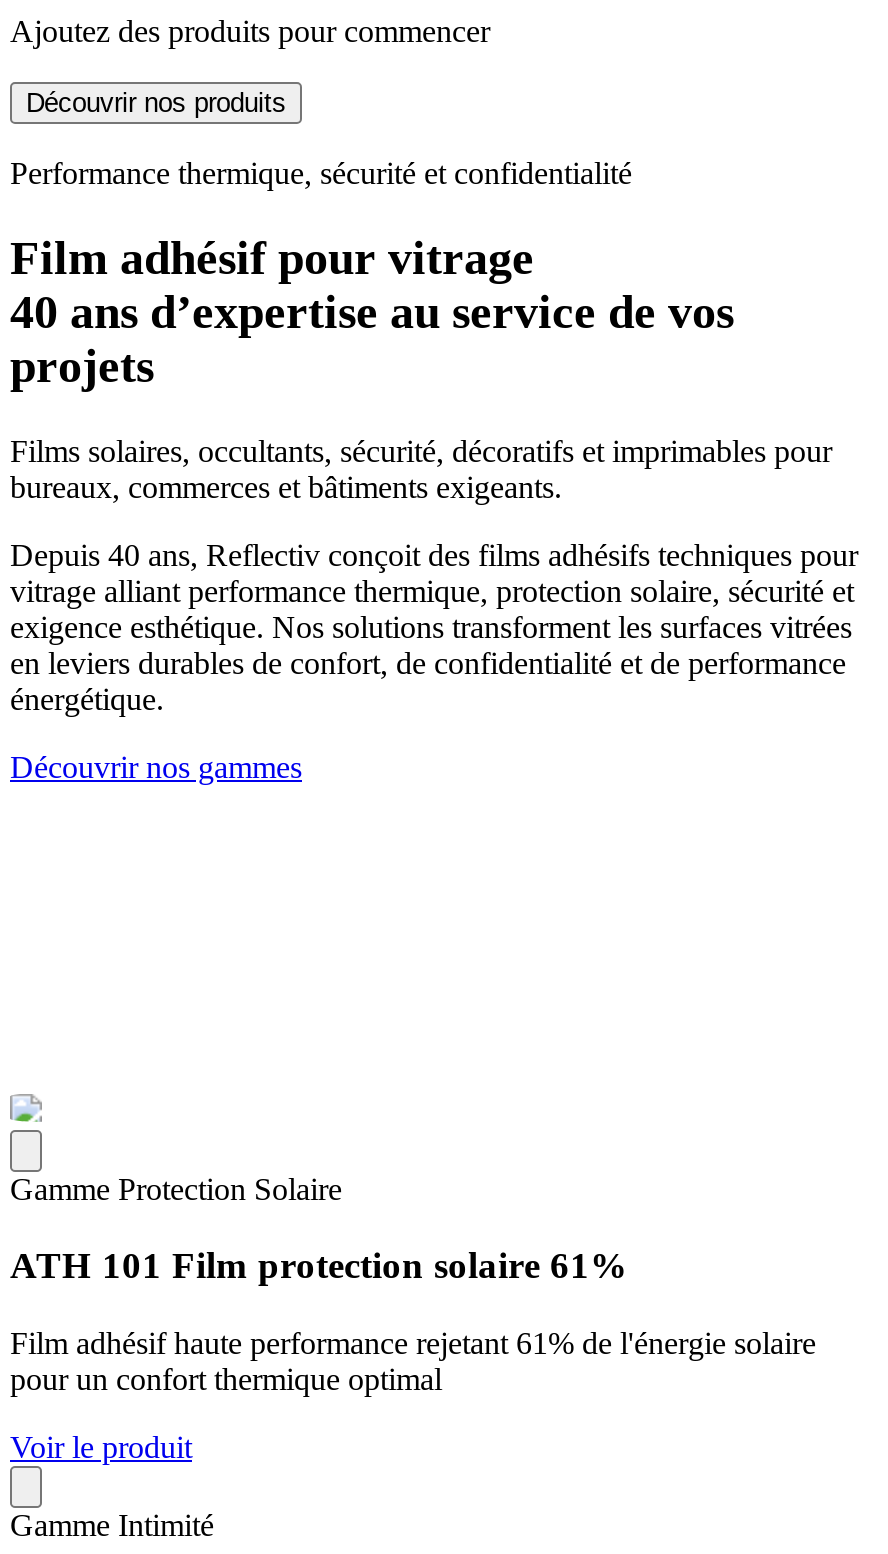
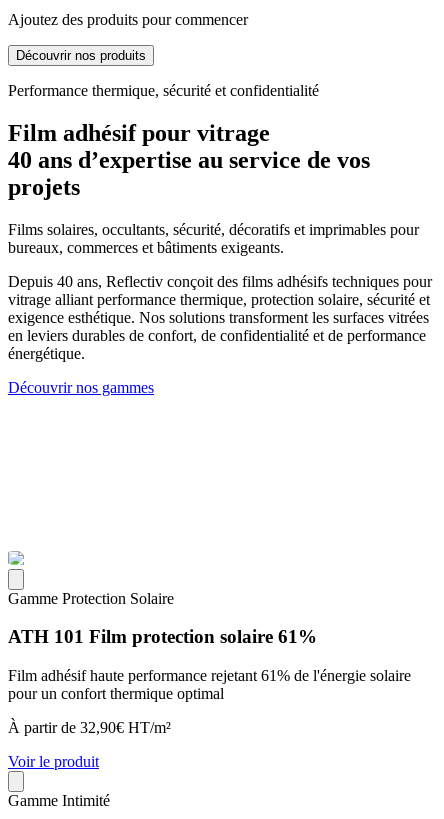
+ À partir de 32,90€ HT/m²
